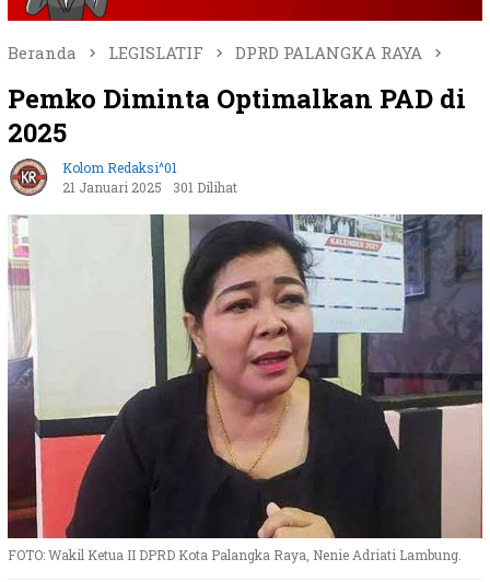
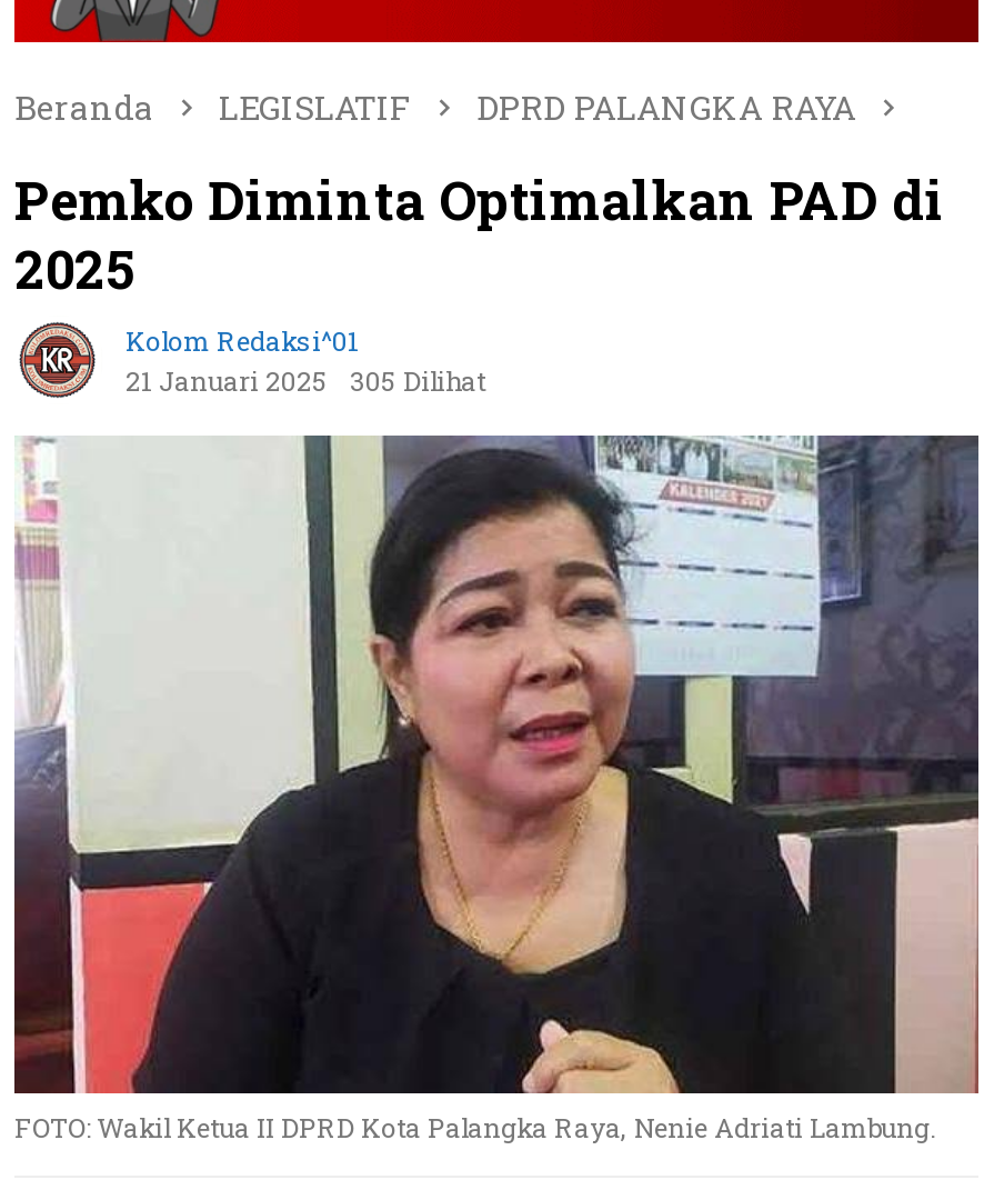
- 21 Januari 2025 301 Dilihat
+ 21 Januari 2025 305 Dilihat
